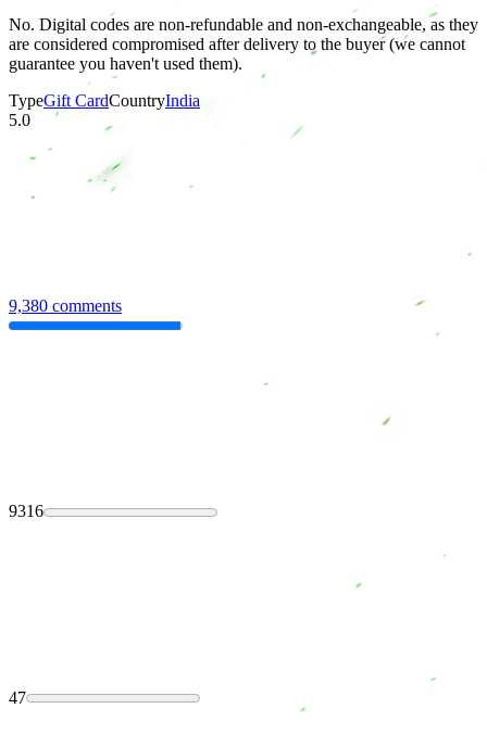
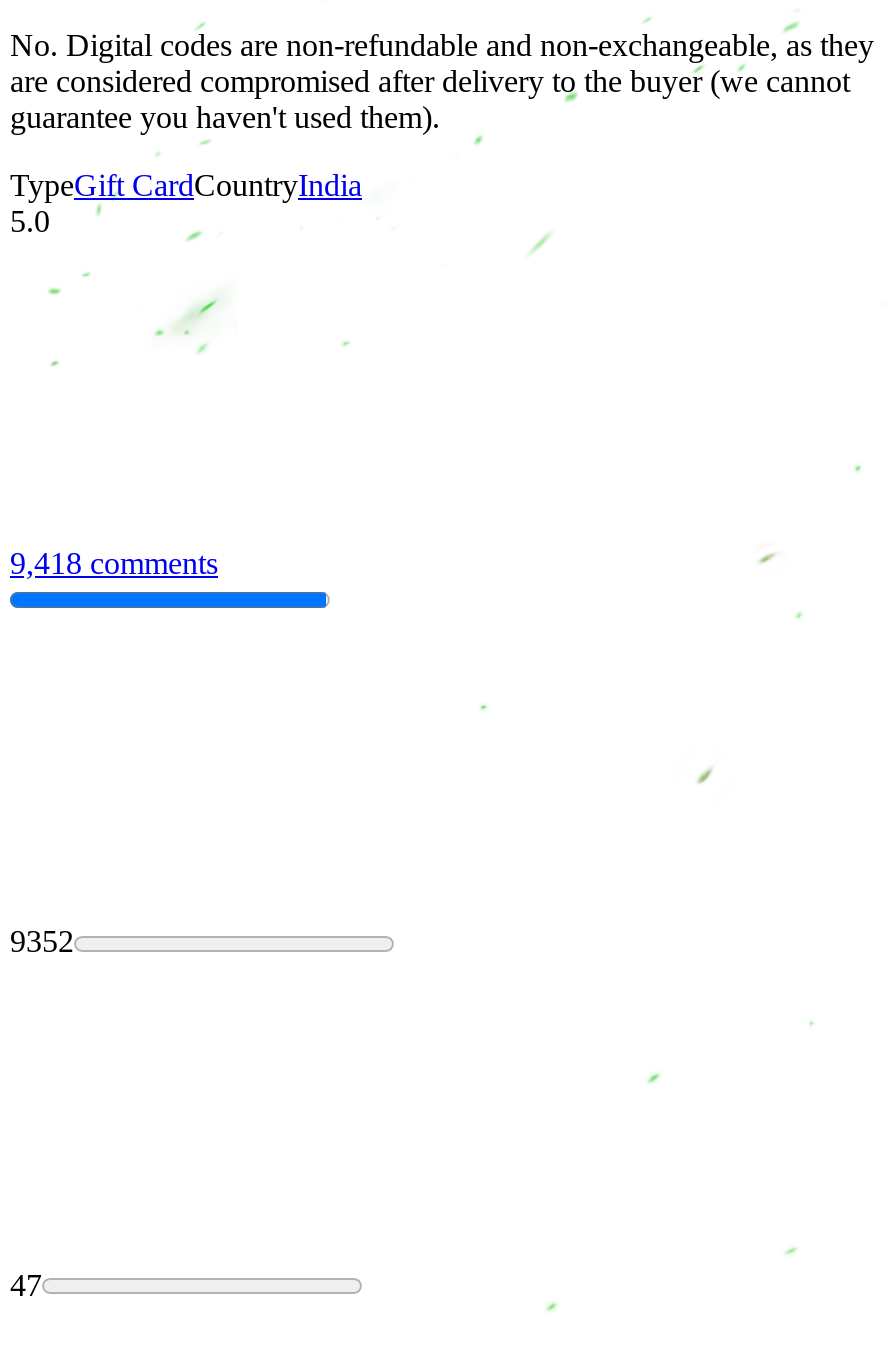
- 9,380 comments
+ 9,418 comments

- 9316
+ 9352
